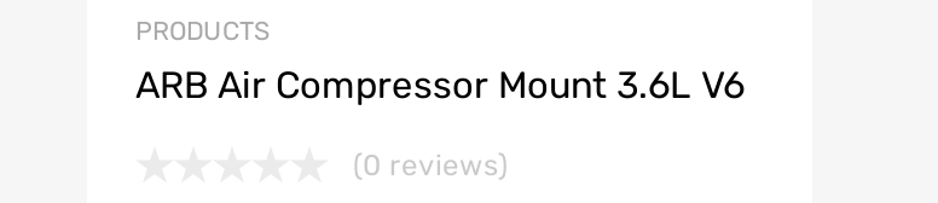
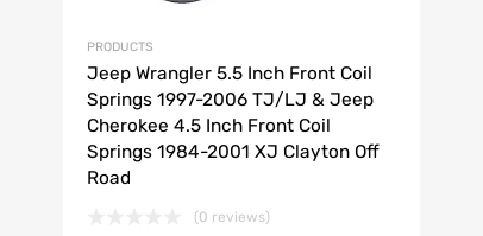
- ARB Air Compressor Mount 3.6L V6
+ Jeep Wrangler 5.5 Inch Front Coil
+ Springs 1997-2006 TJ/LJ & Jeep
+ Cherokee 4.5 Inch Front Coil
+ Springs 1984-2001 XJ Clayton Off
+ Road
